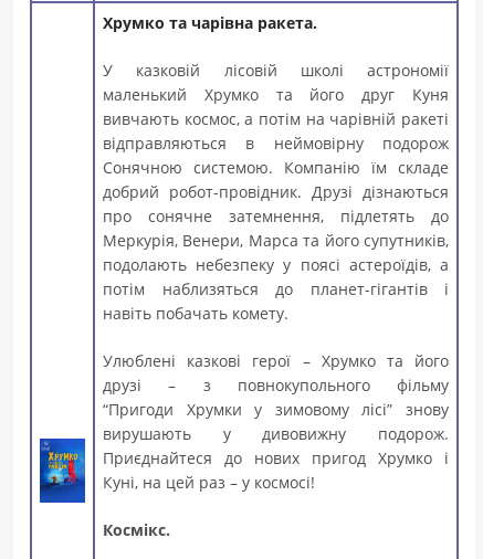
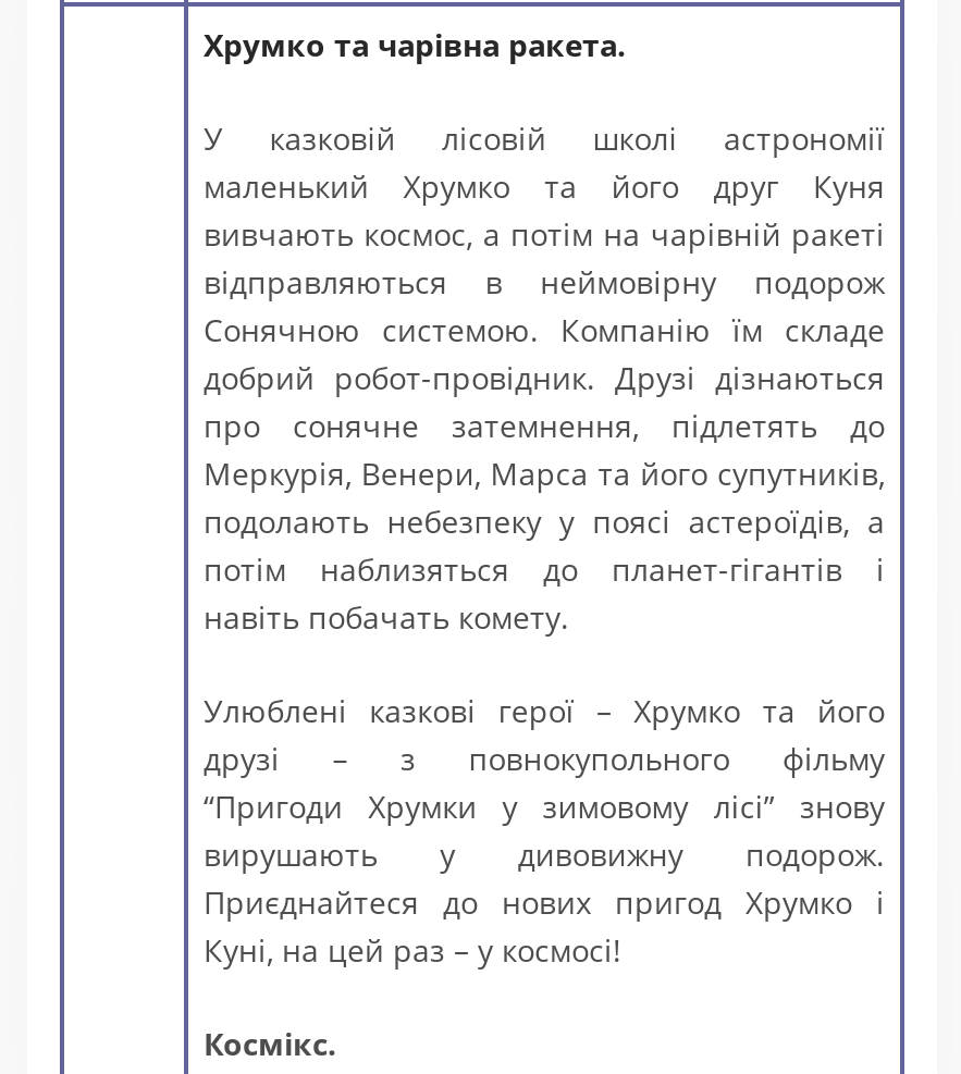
- [image]
